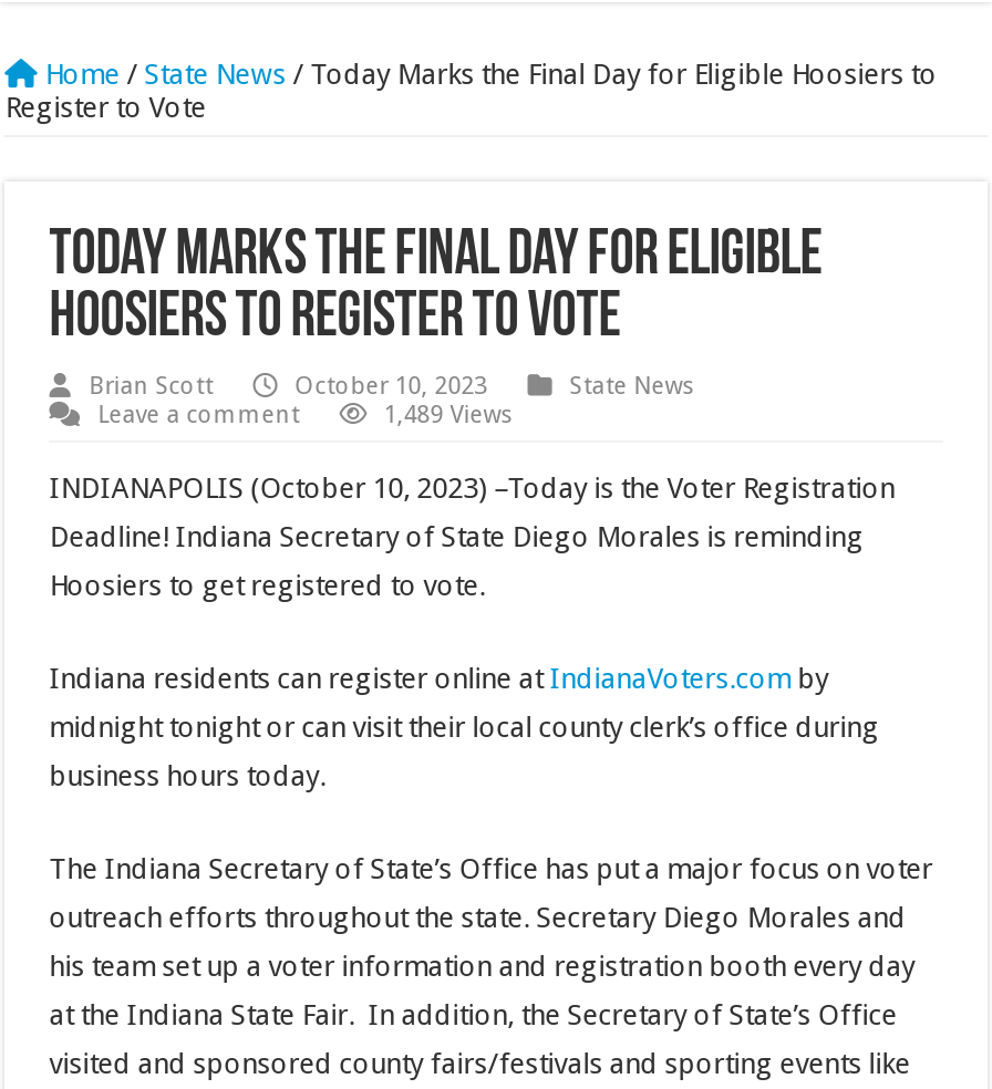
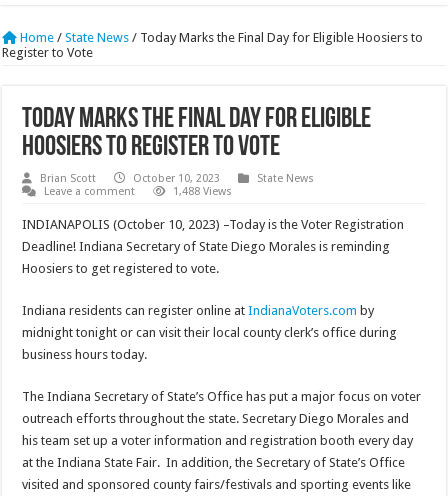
- 1,489 Views
+ 1,488 Views
